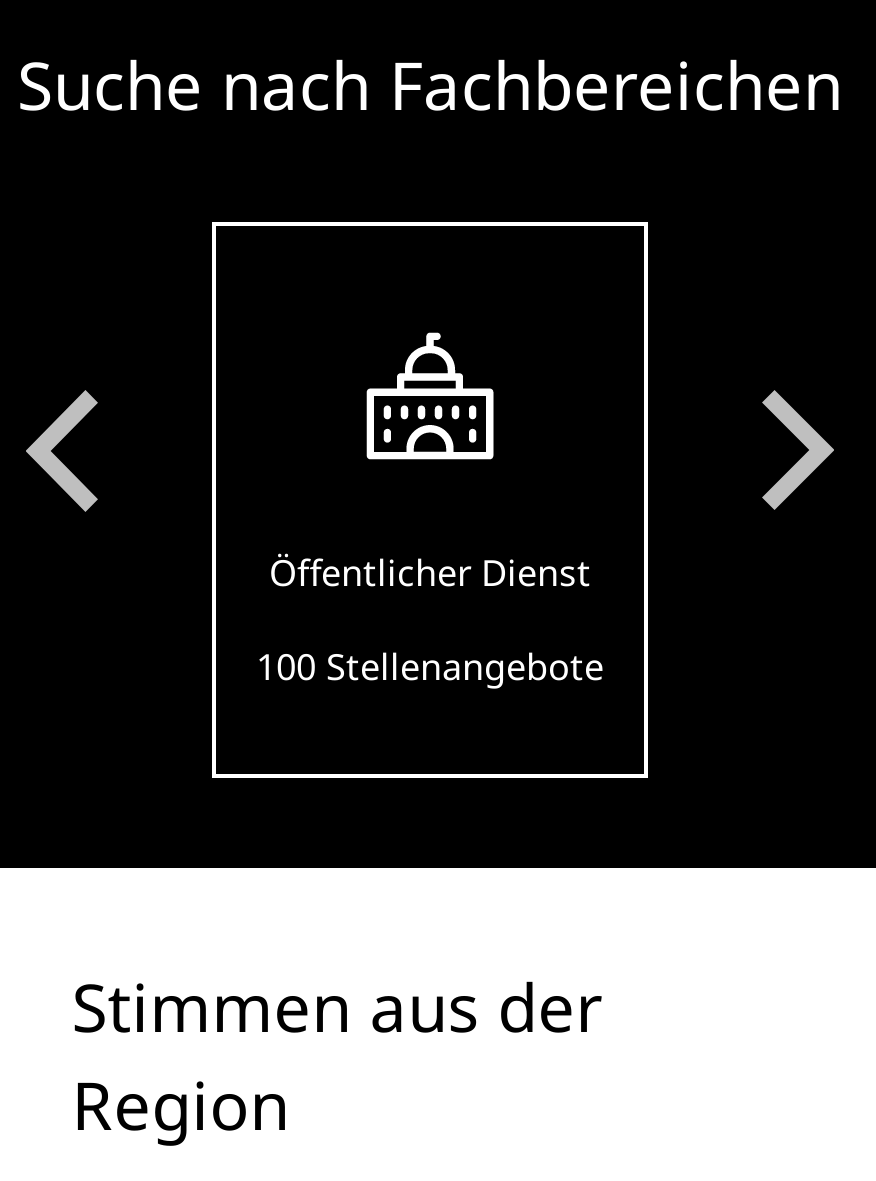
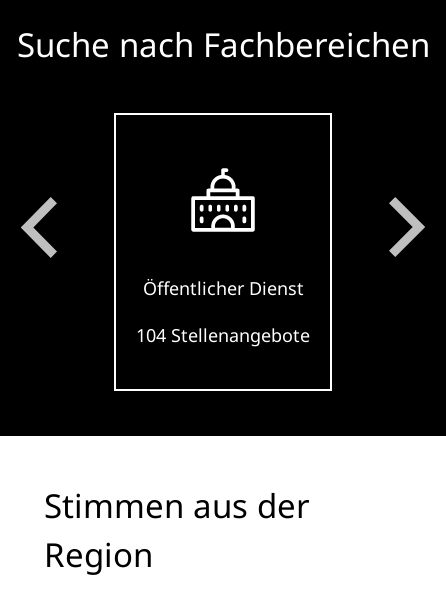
- 100 Stellenangebote
+ 104 Stellenangebote
